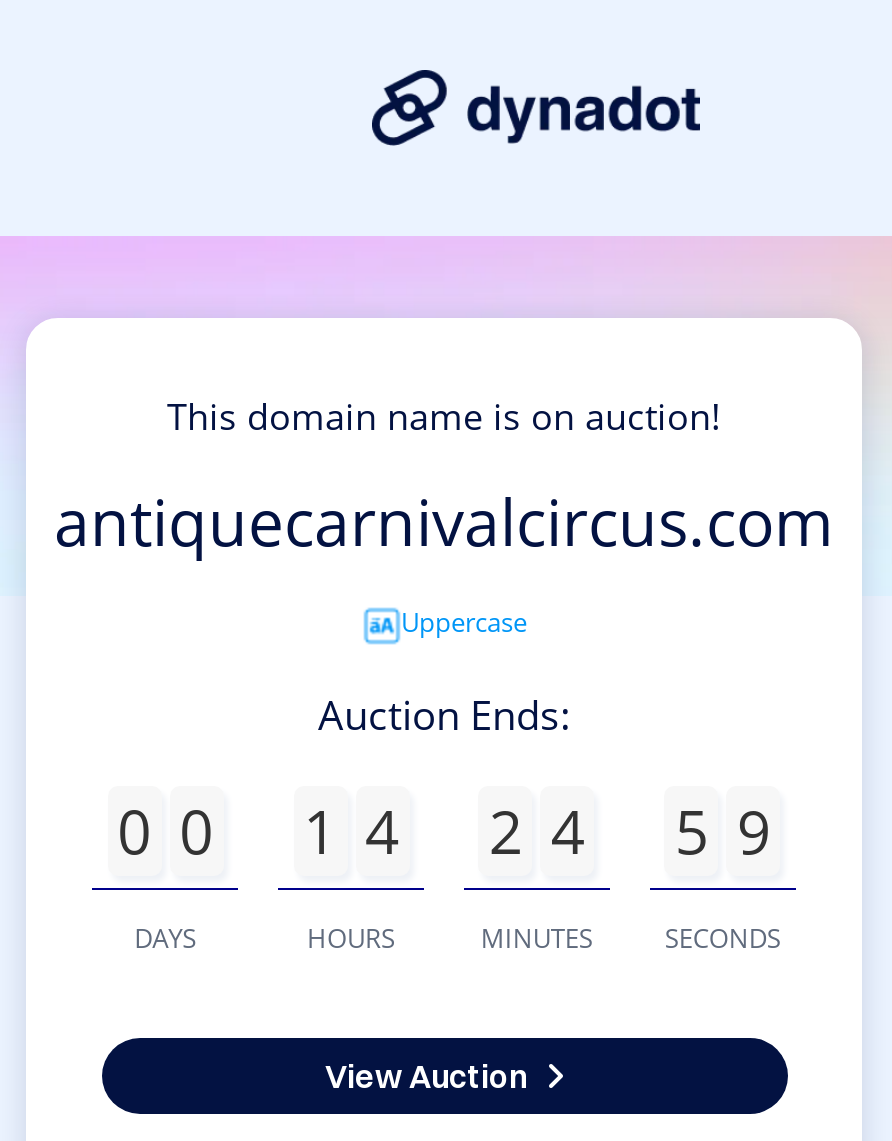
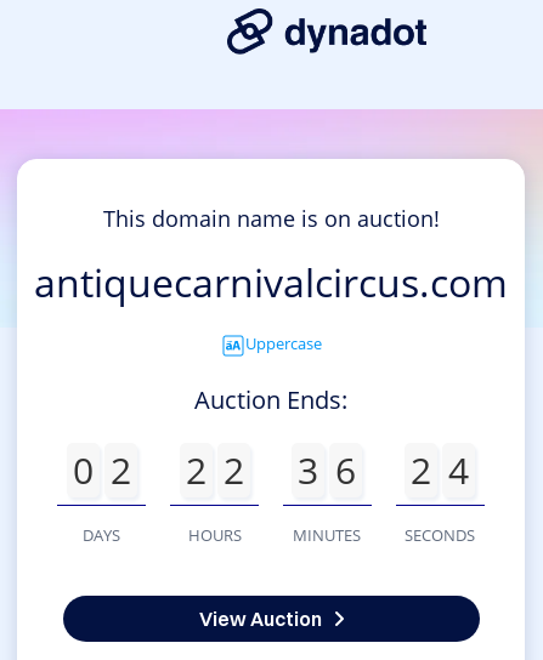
- 0 0
+ 0 2

- 1 4
+ 2 2

- 2 4
+ 3 6

- 5 9
+ 2 4
